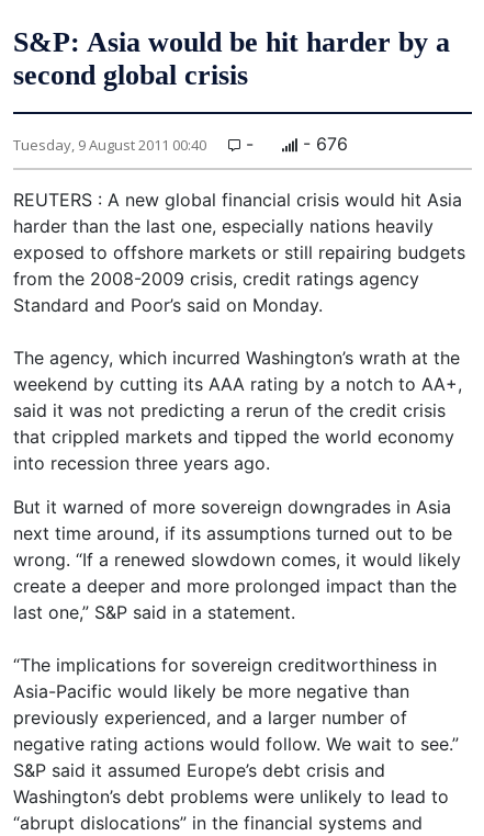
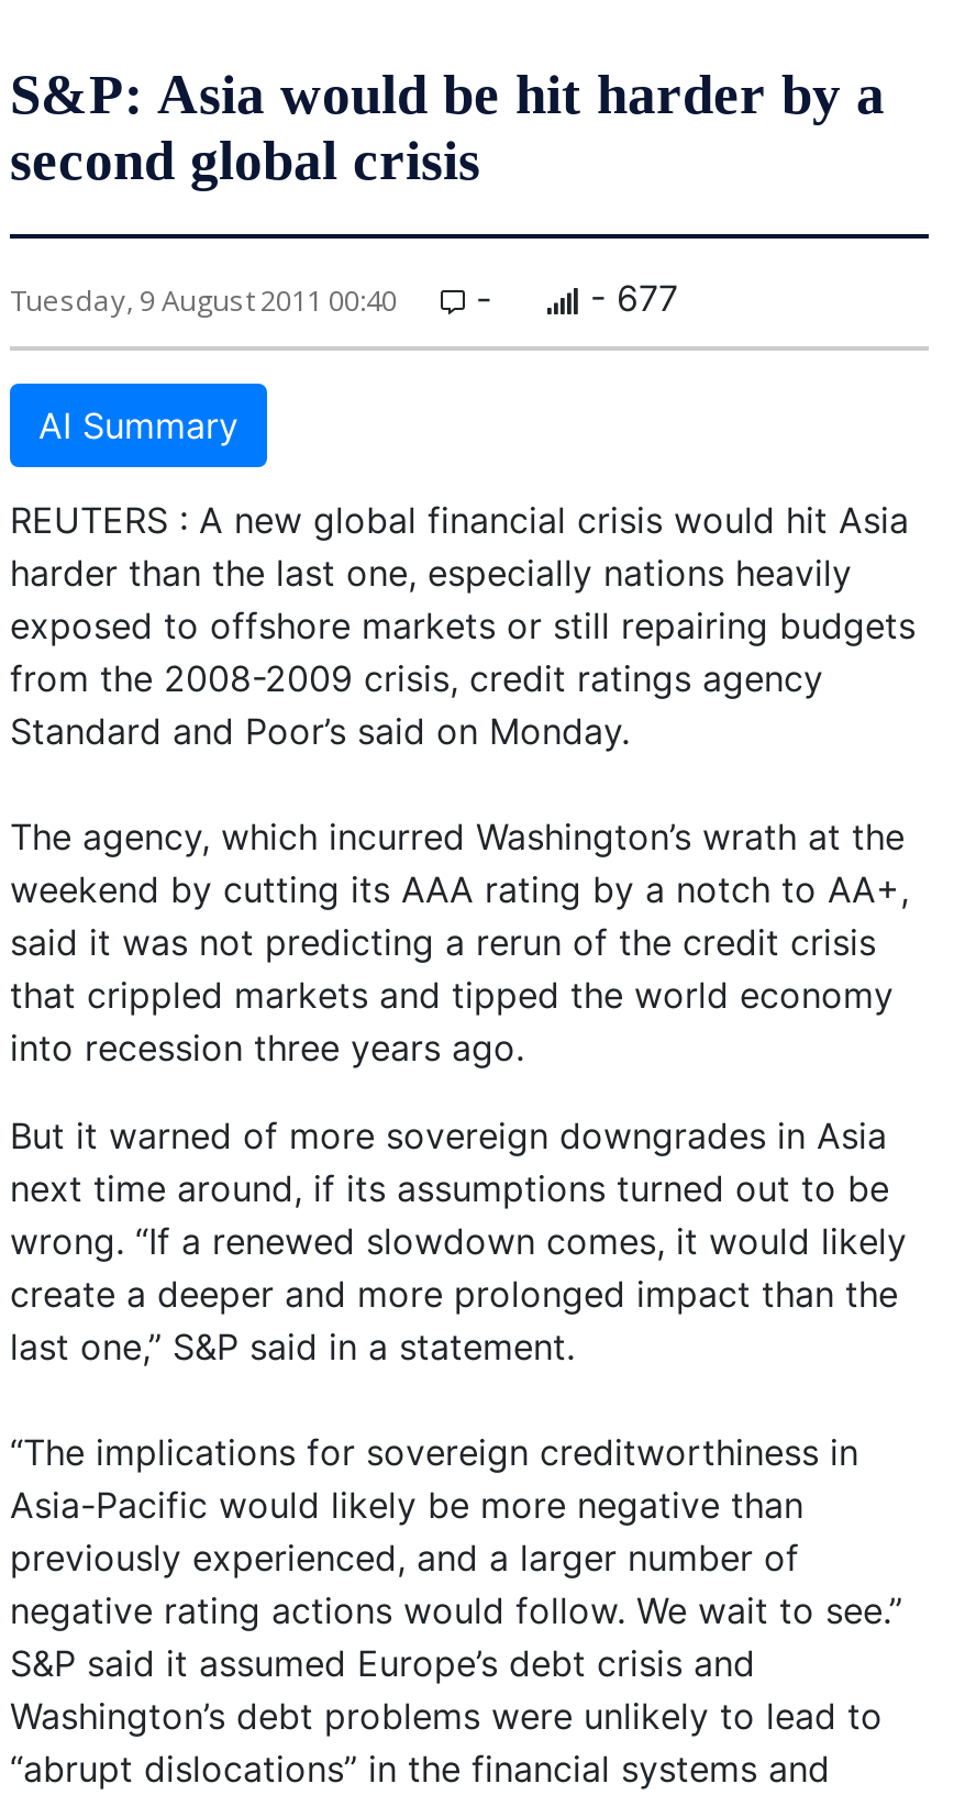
- - 676
+ - 677
+ AI Summary
